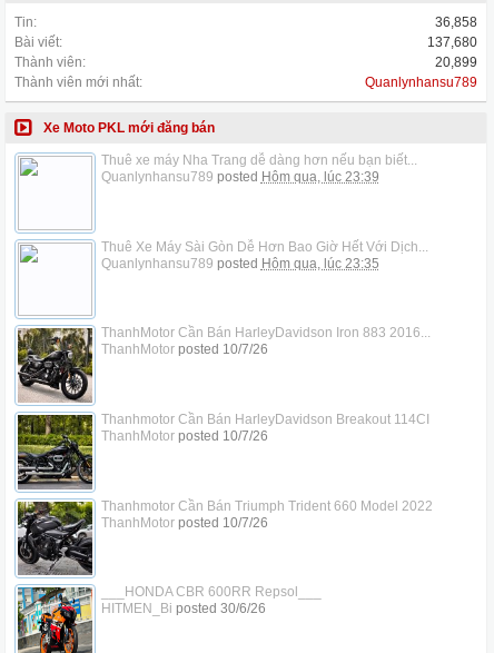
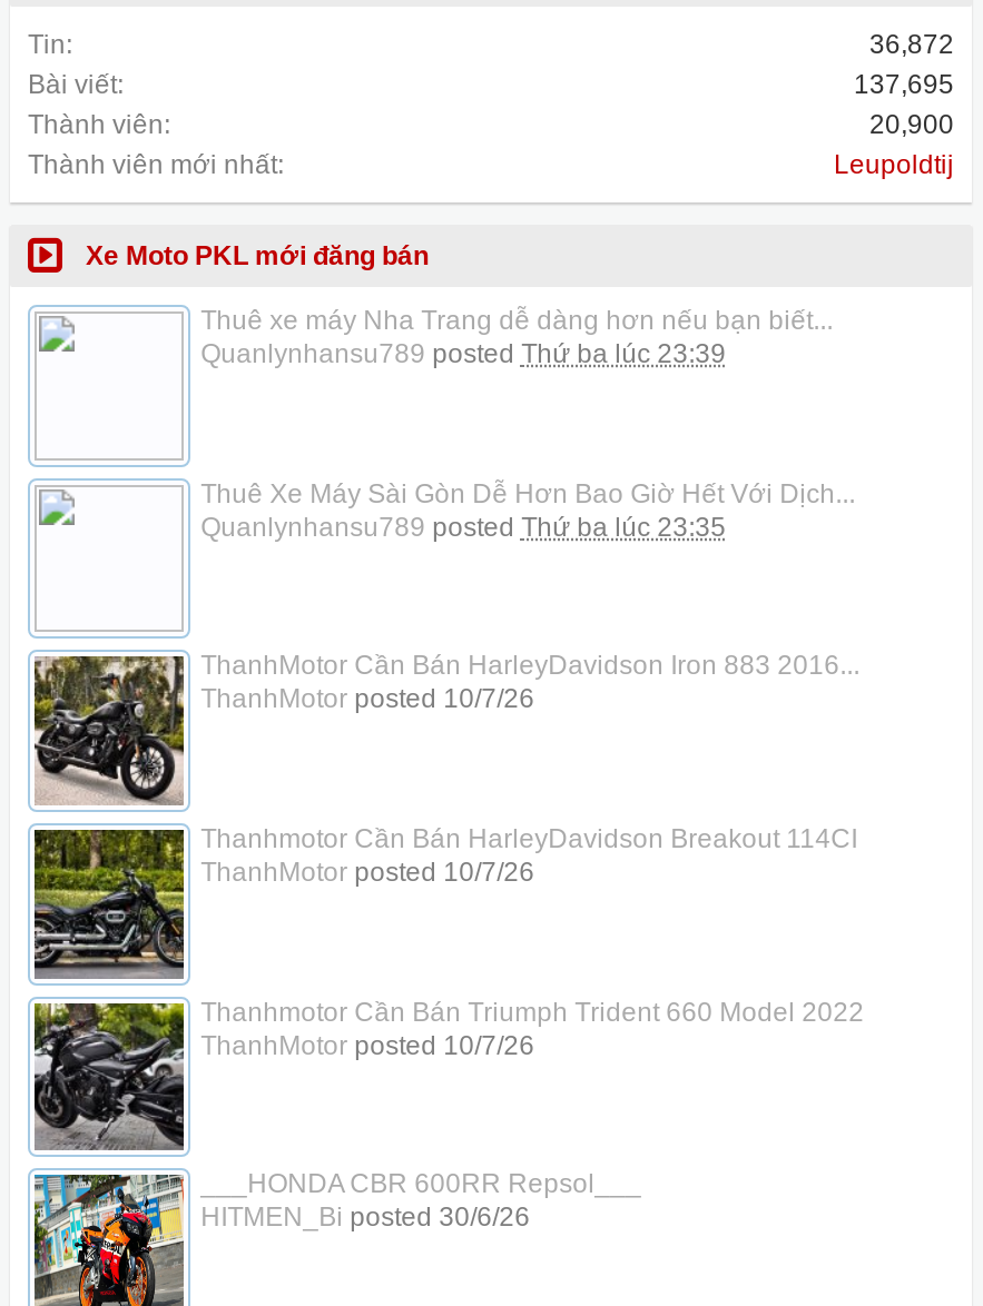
- 36,858
+ 36,872

- 137,680
+ 137,695

- 20,899
+ 20,900

- Quanlynhansu789
+ Leupoldtij

- Quanlynhansu789 posted Hôm qua, lúc 23:39
+ Quanlynhansu789 posted Thứ ba lúc 23:39

- Quanlynhansu789 posted Hôm qua, lúc 23:35
+ Quanlynhansu789 posted Thứ ba lúc 23:35
